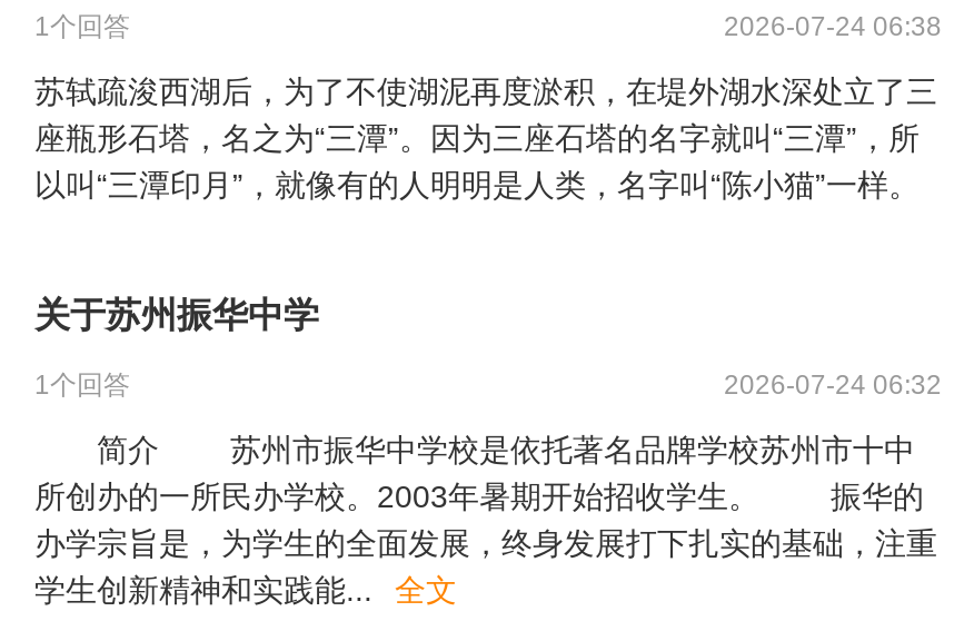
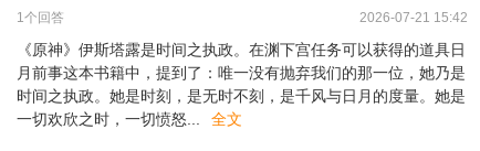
- 2026-07-24 06:38
- 苏轼疏浚西湖后，为了不使湖泥再度淤积，在堤外湖水深处立了三
- 座瓶形石塔，名之为“三潭”。因为三座石塔的名字就叫“三潭”，所
- 以叫“三潭印月”，就像有的人明明是人类，名字叫“陈小猫”一样。
- 关于苏州振华中学
- 1个回答
- 2026-07-24 06:32
- 简介 苏州市振华中学校是依托著名品牌学校苏州市十中
- 所创办的一所民办学校。2003年暑期开始招收学生。 振华的
- 办学宗旨是，为学生的全面发展，终身发展打下扎实的基础，注重
- 学生创新精神和实践能...
+ 2026-07-21 15:42
+ 《原神》伊斯塔露是时间之执政。在渊下宫任务可以获得的道具日
+ 月前事这本书籍中，提到了：唯一没有抛弃我们的那一位，她乃是
+ 时间之执政。她是时刻，是无时不刻，是千风与日月的度量。她是
+ 一切欢欣之时，一切愤怒...
